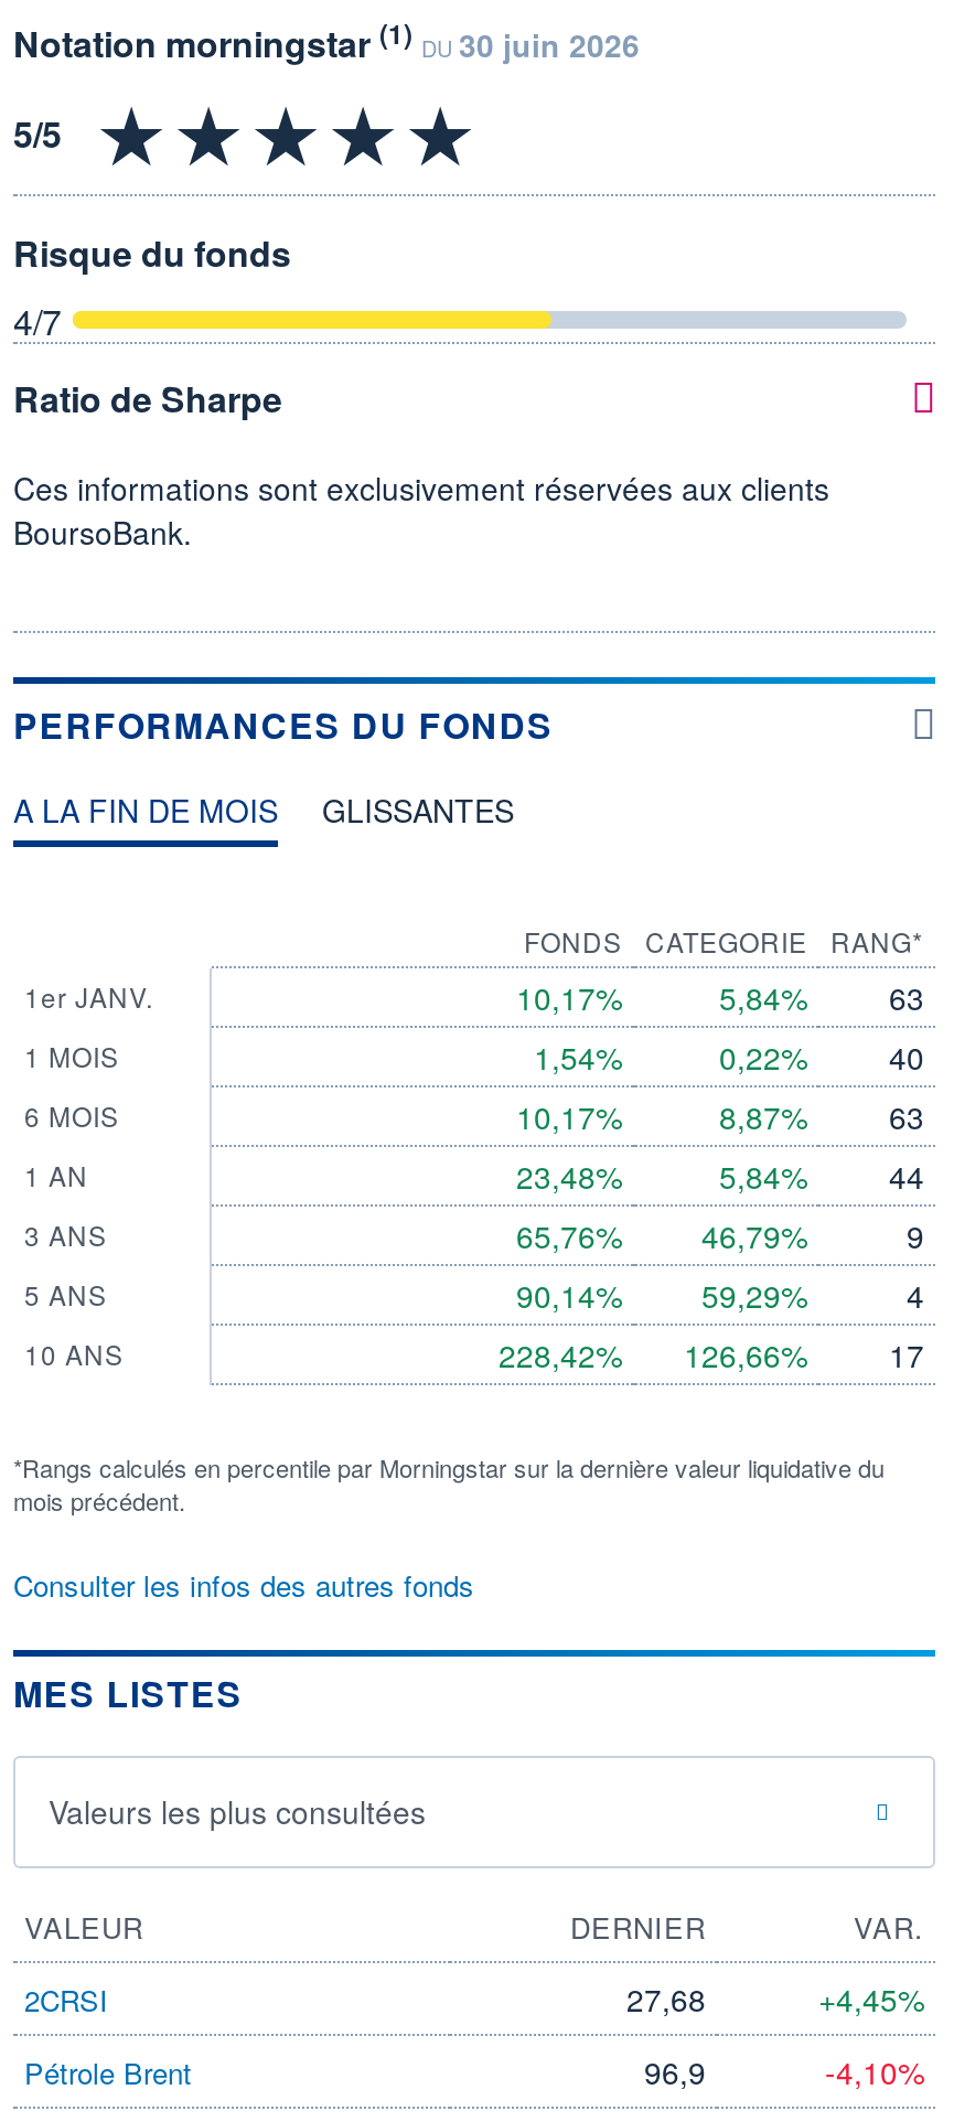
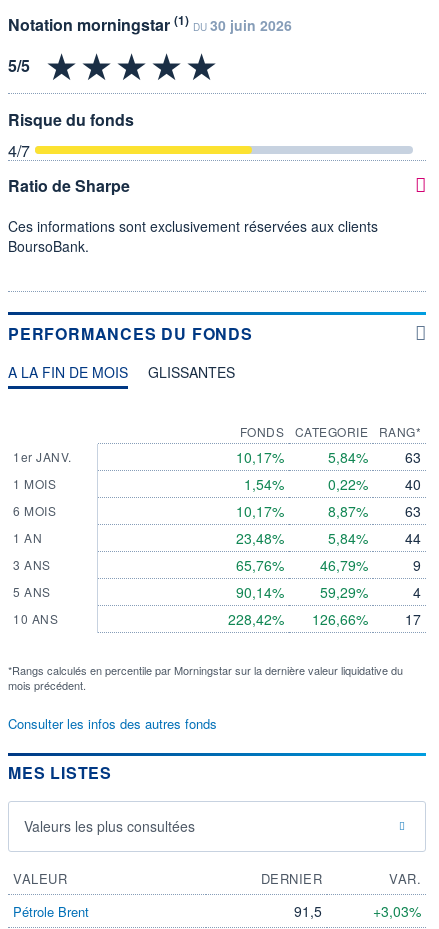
- 2CRSI
- 27,68
- +4,45%

- 96,9
+ 91,5

- -4,10%
+ +3,03%
